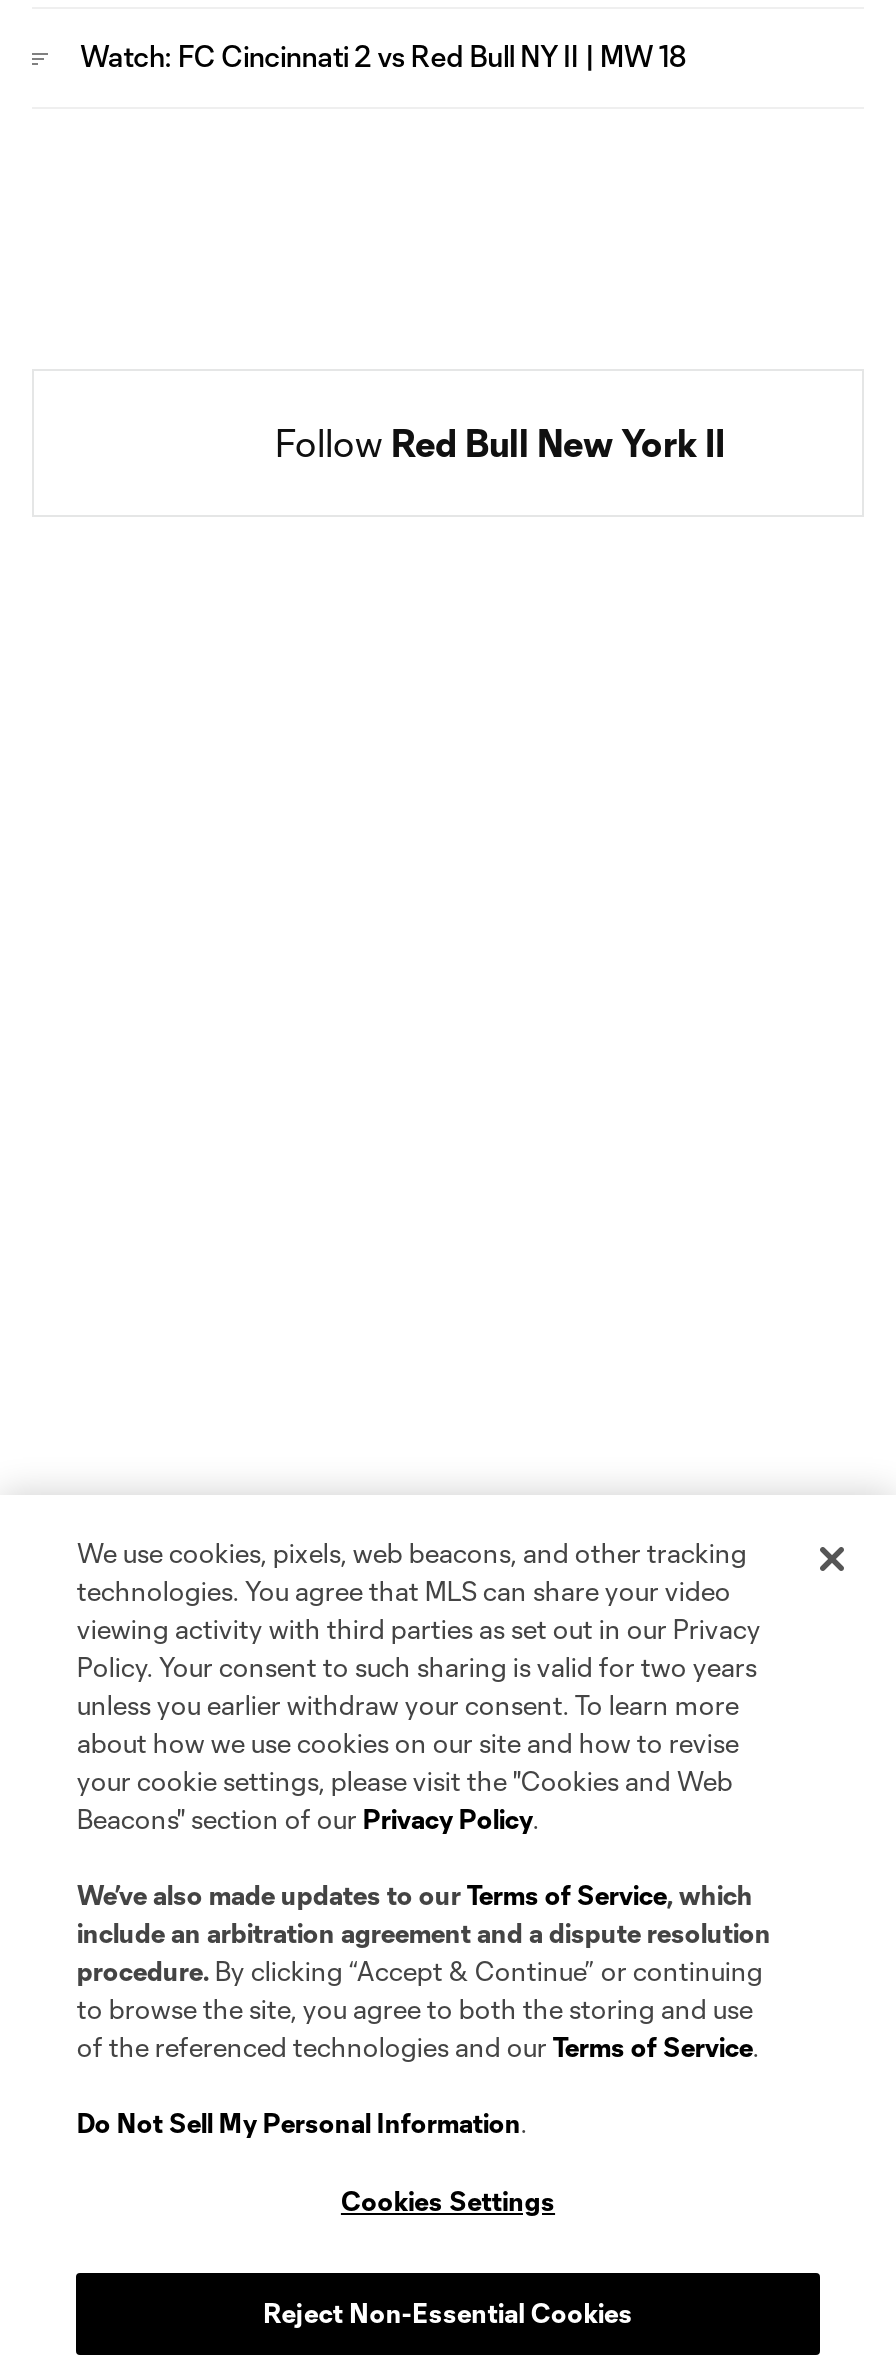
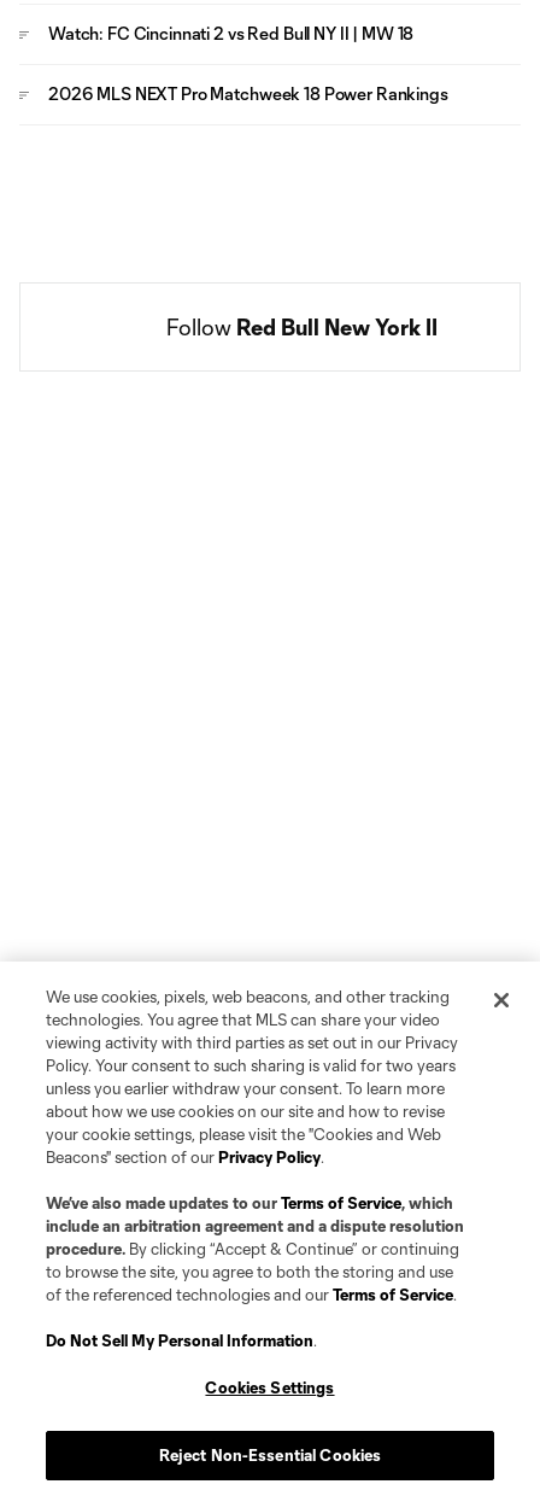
+ 2026 MLS NEXT Pro Matchweek 18 Power Rankings
